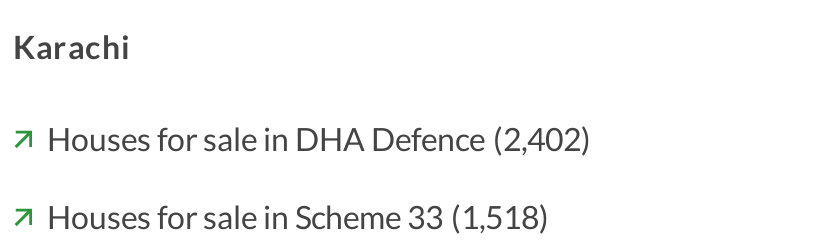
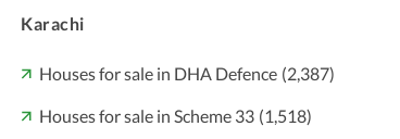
- Houses for sale in DHA Defence (2,402)
+ Houses for sale in DHA Defence (2,387)
